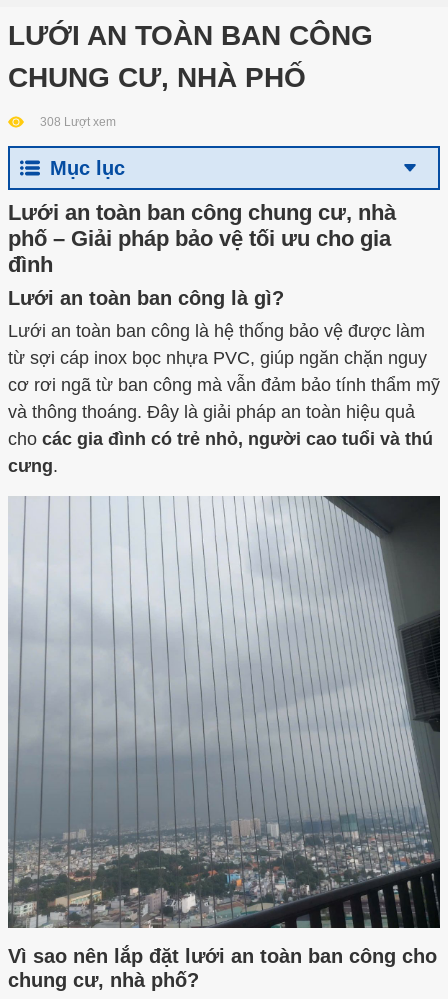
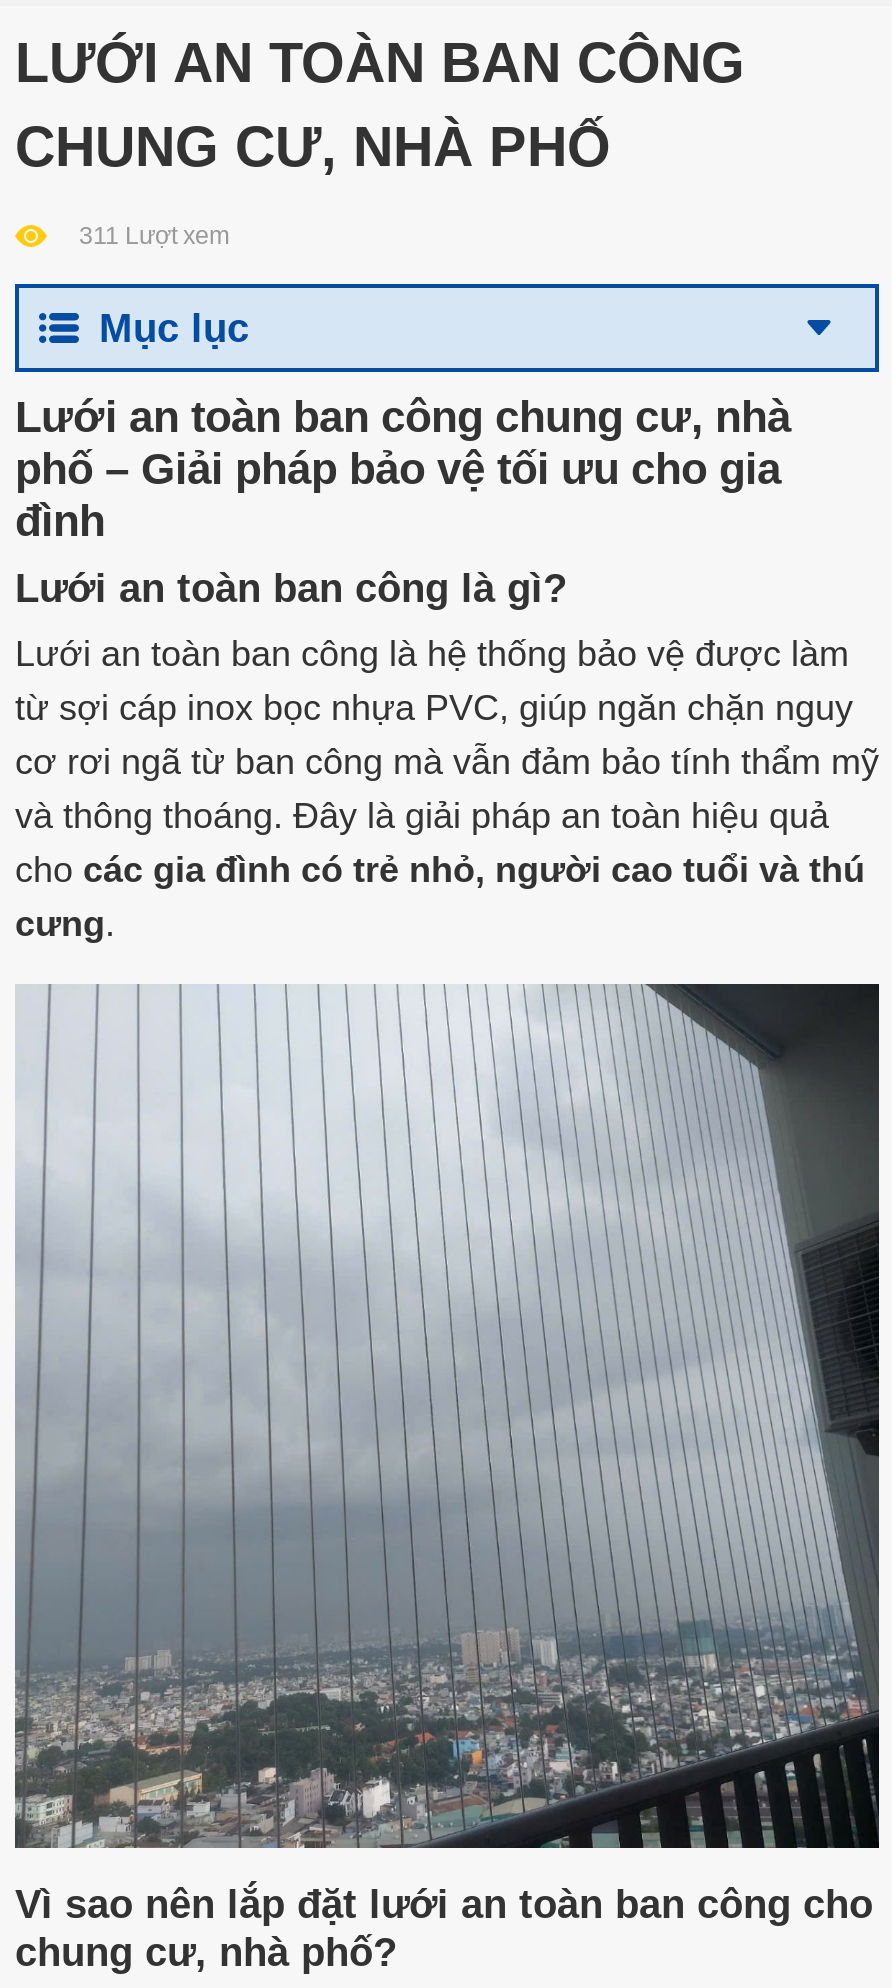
- 308 Lượt xem
+ 311 Lượt xem
